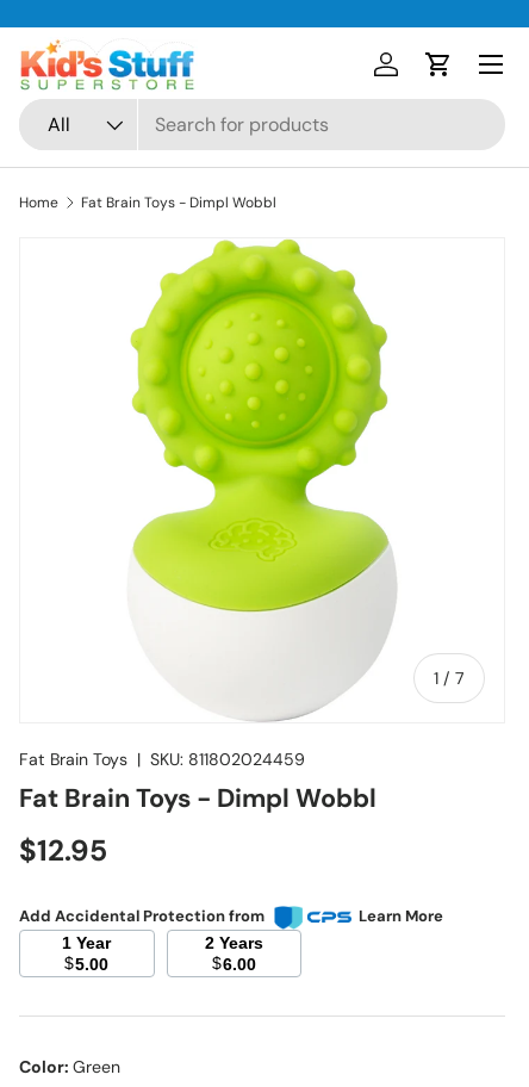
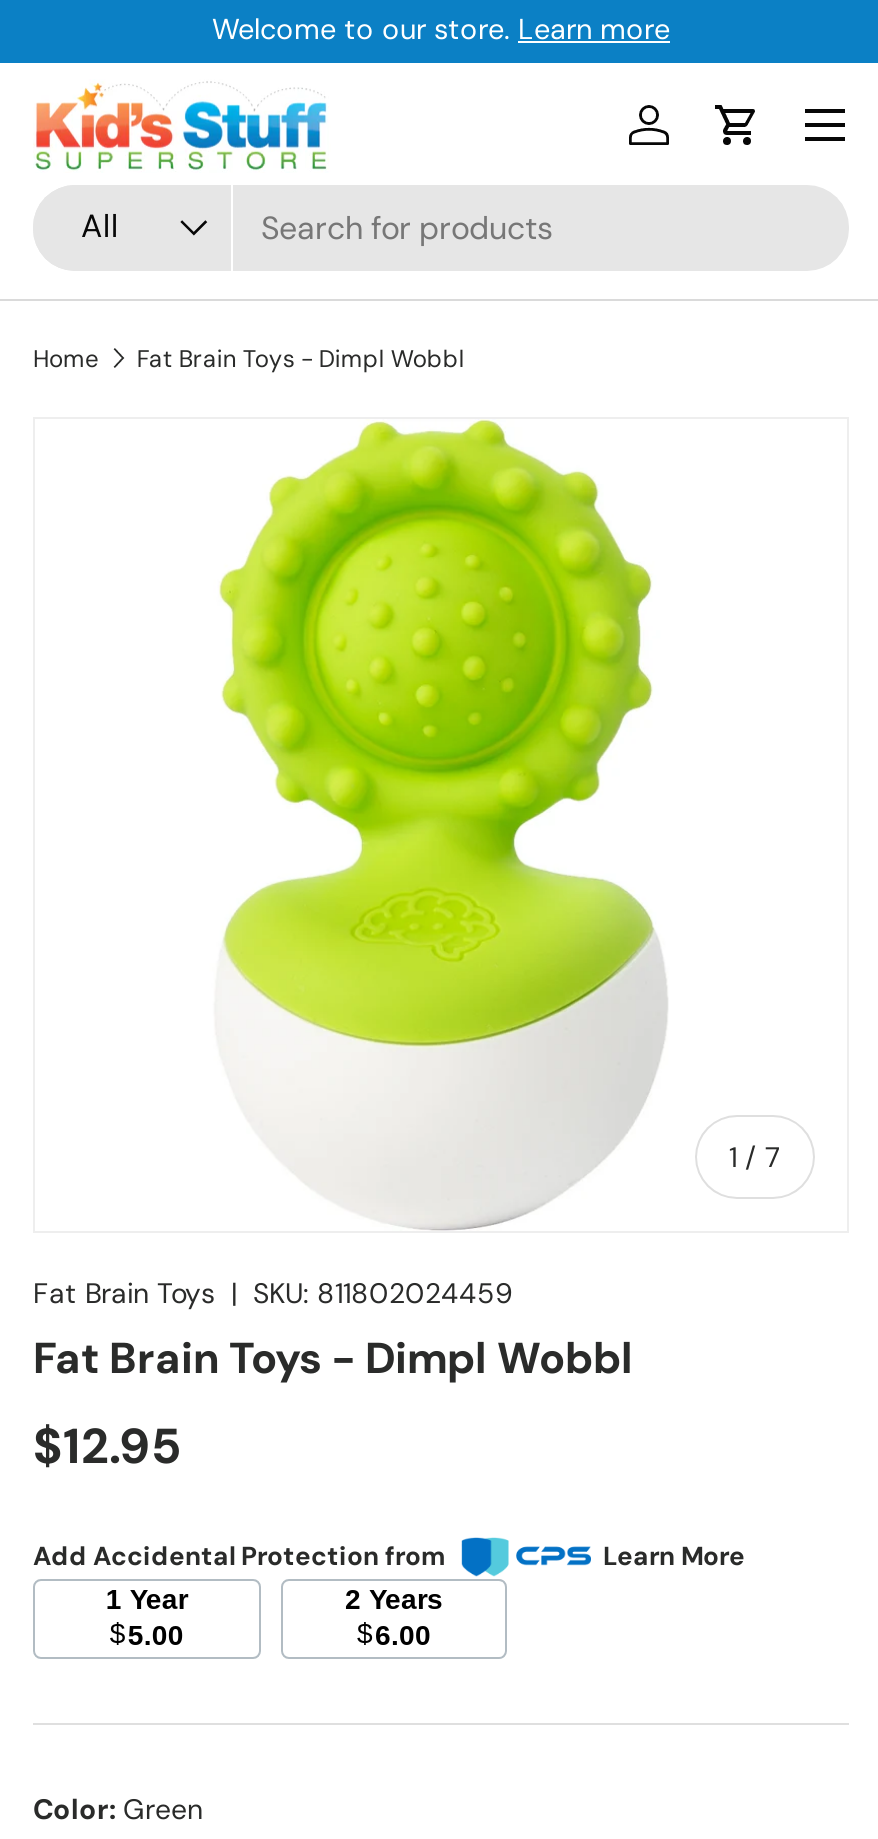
+ Welcome to our store. Learn more
